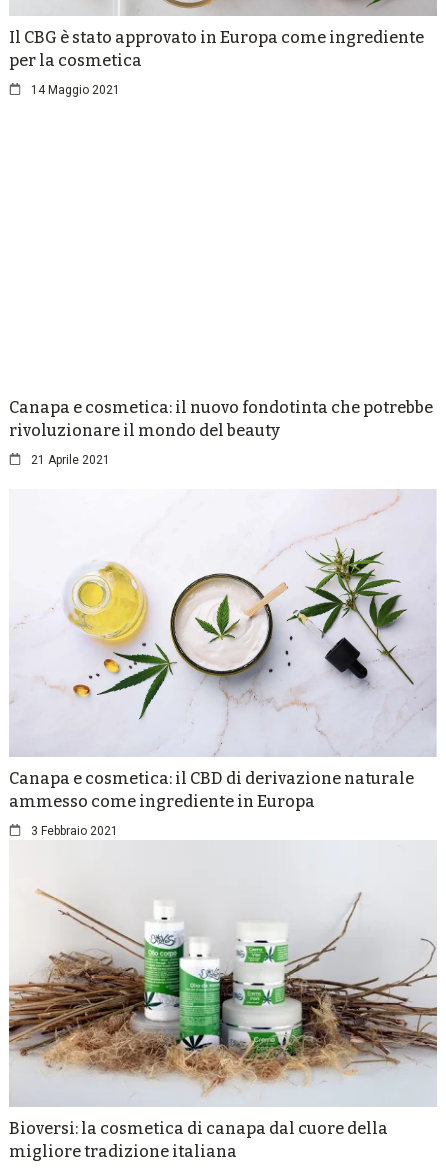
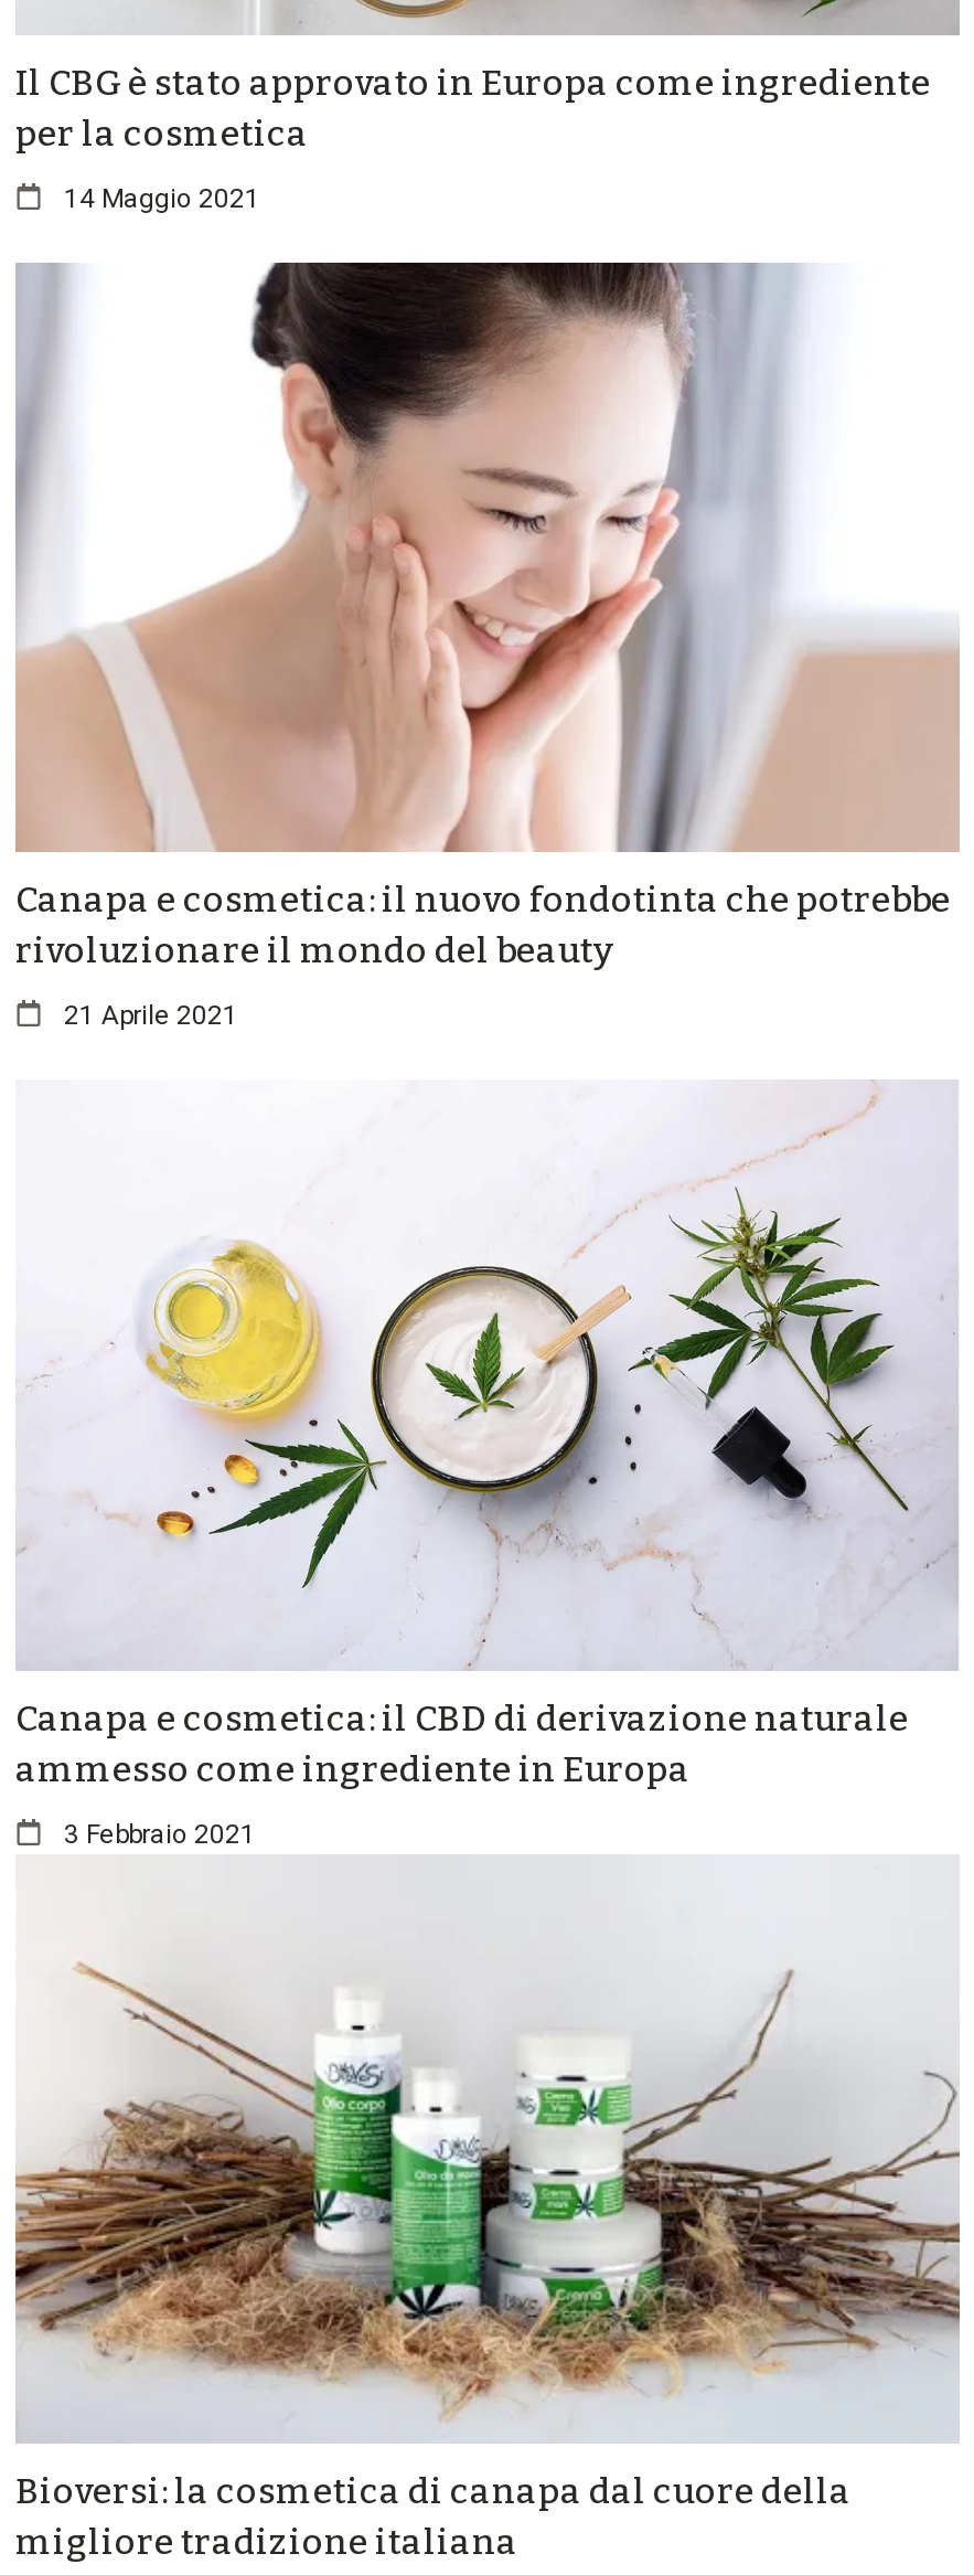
+ [image]
